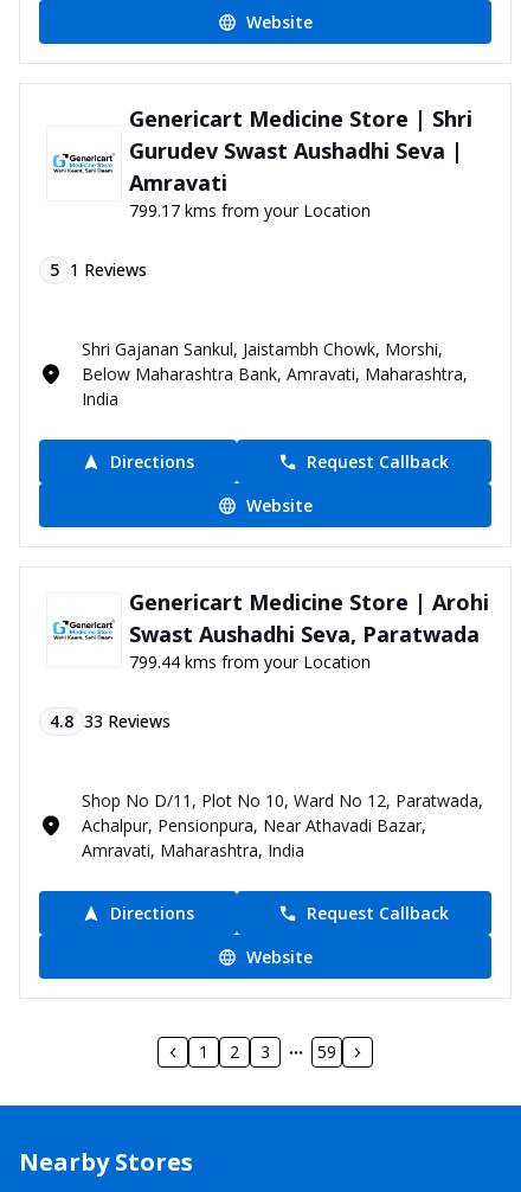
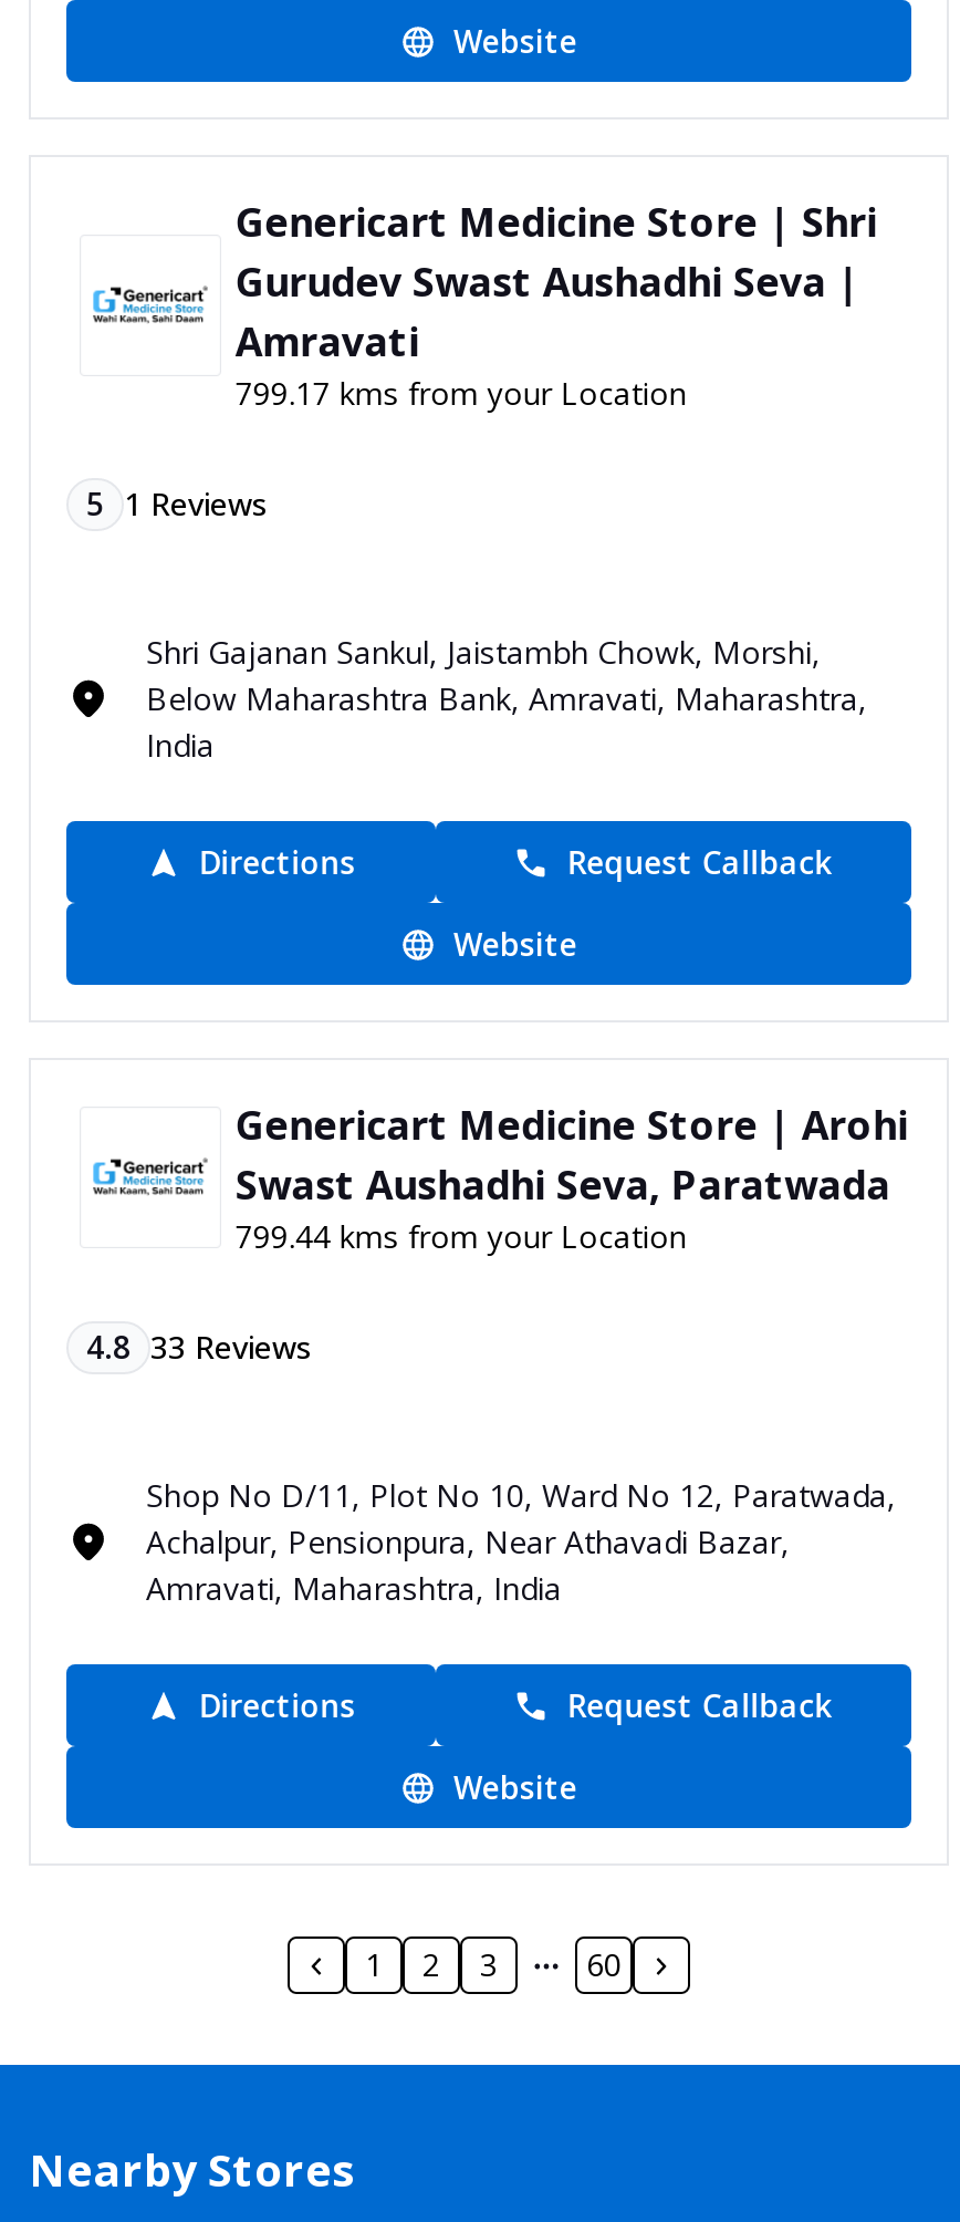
- 59
+ 60
